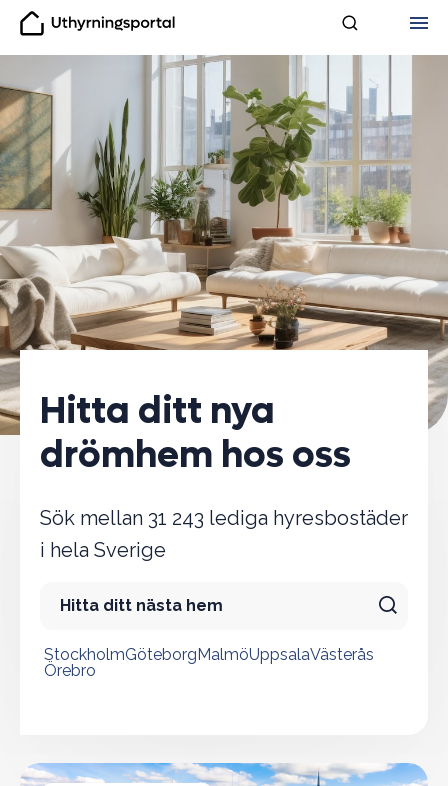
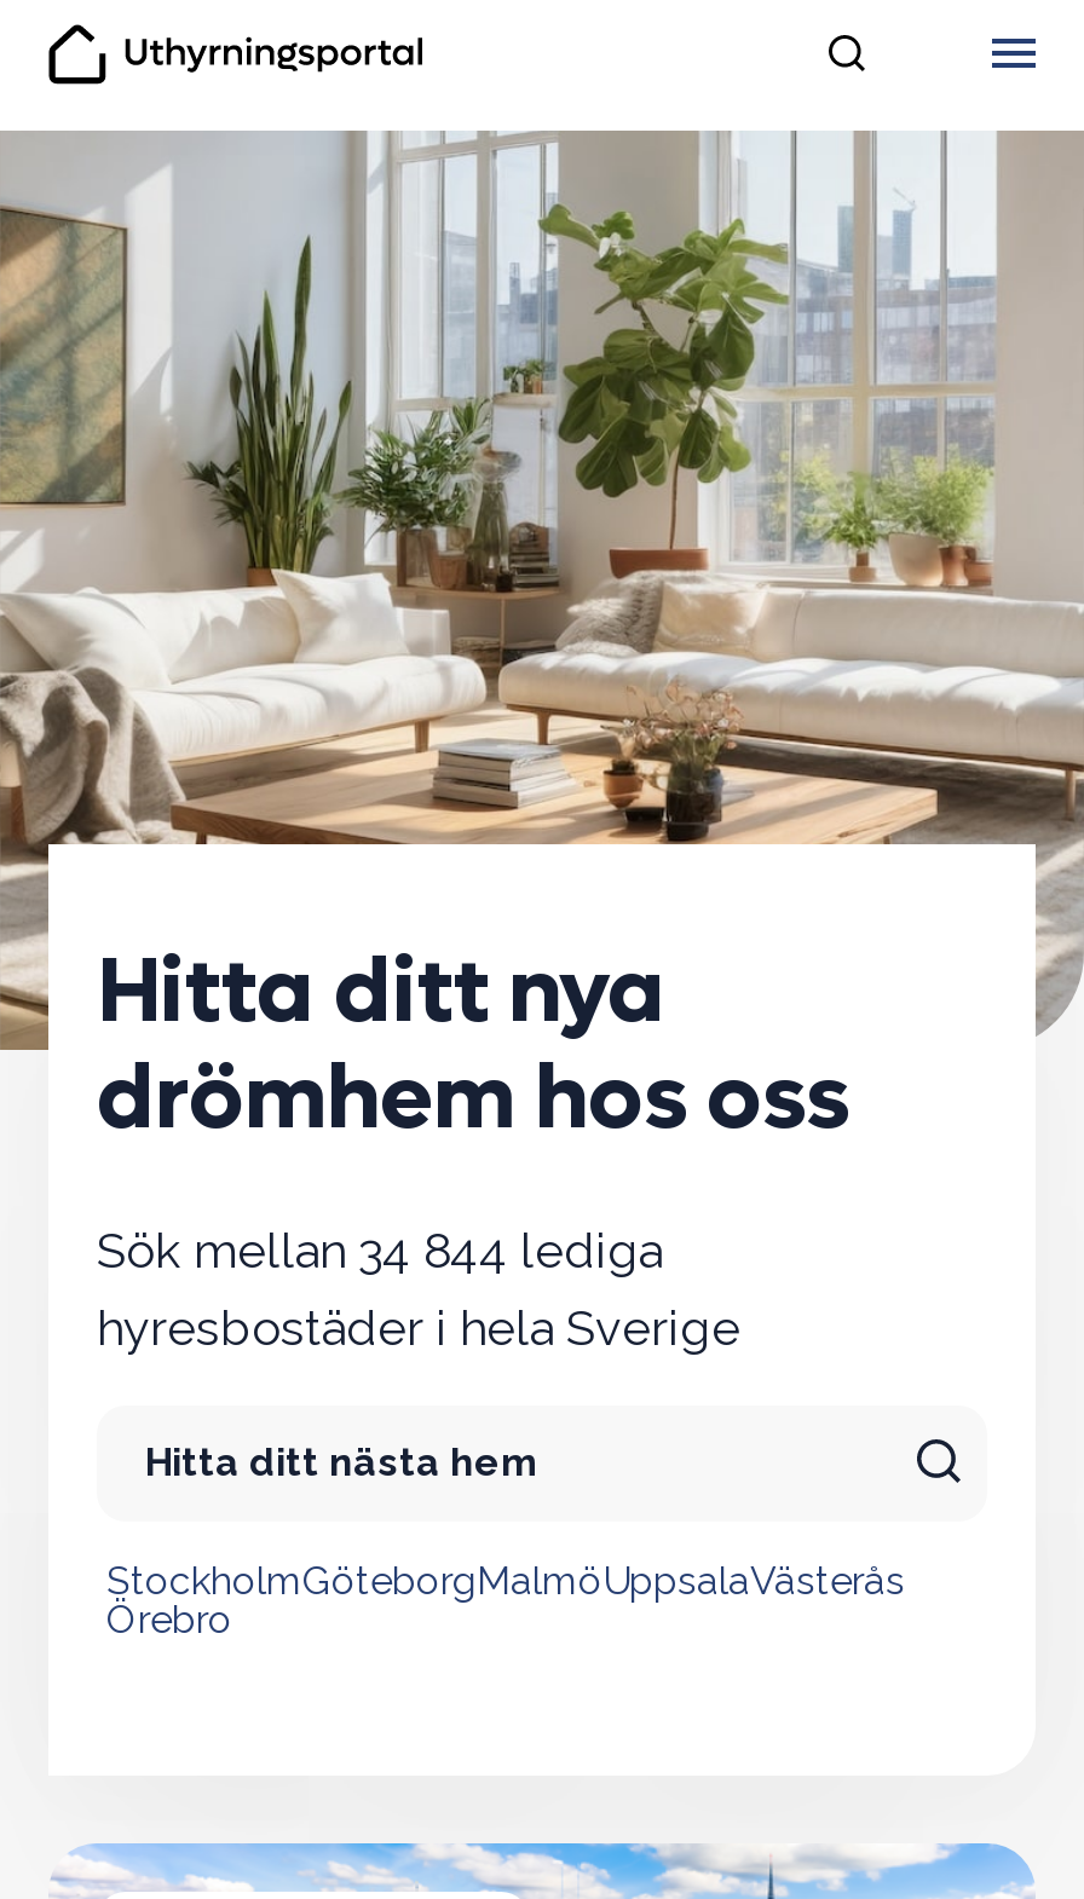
- Sök mellan 31 243 lediga hyresbostäder
- i hela Sverige
+ Sök mellan 34 844 lediga
+ hyresbostäder i hela Sverige
